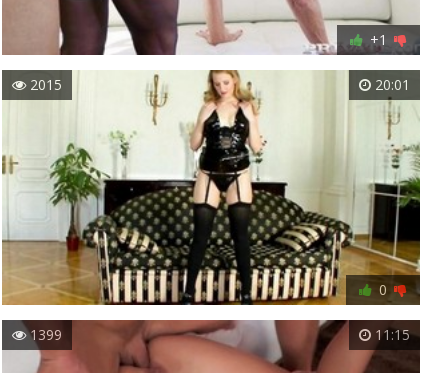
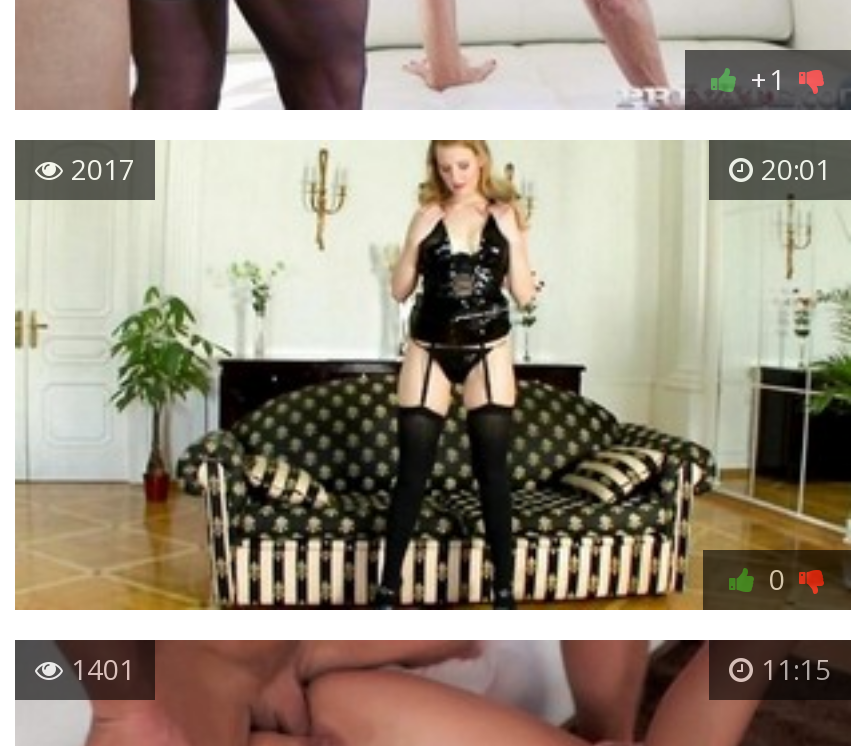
- 2015
+ 2017

- 1399
+ 1401
